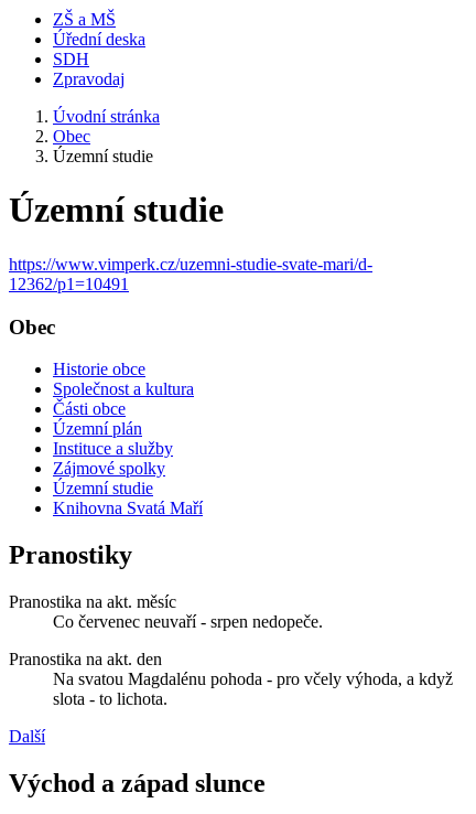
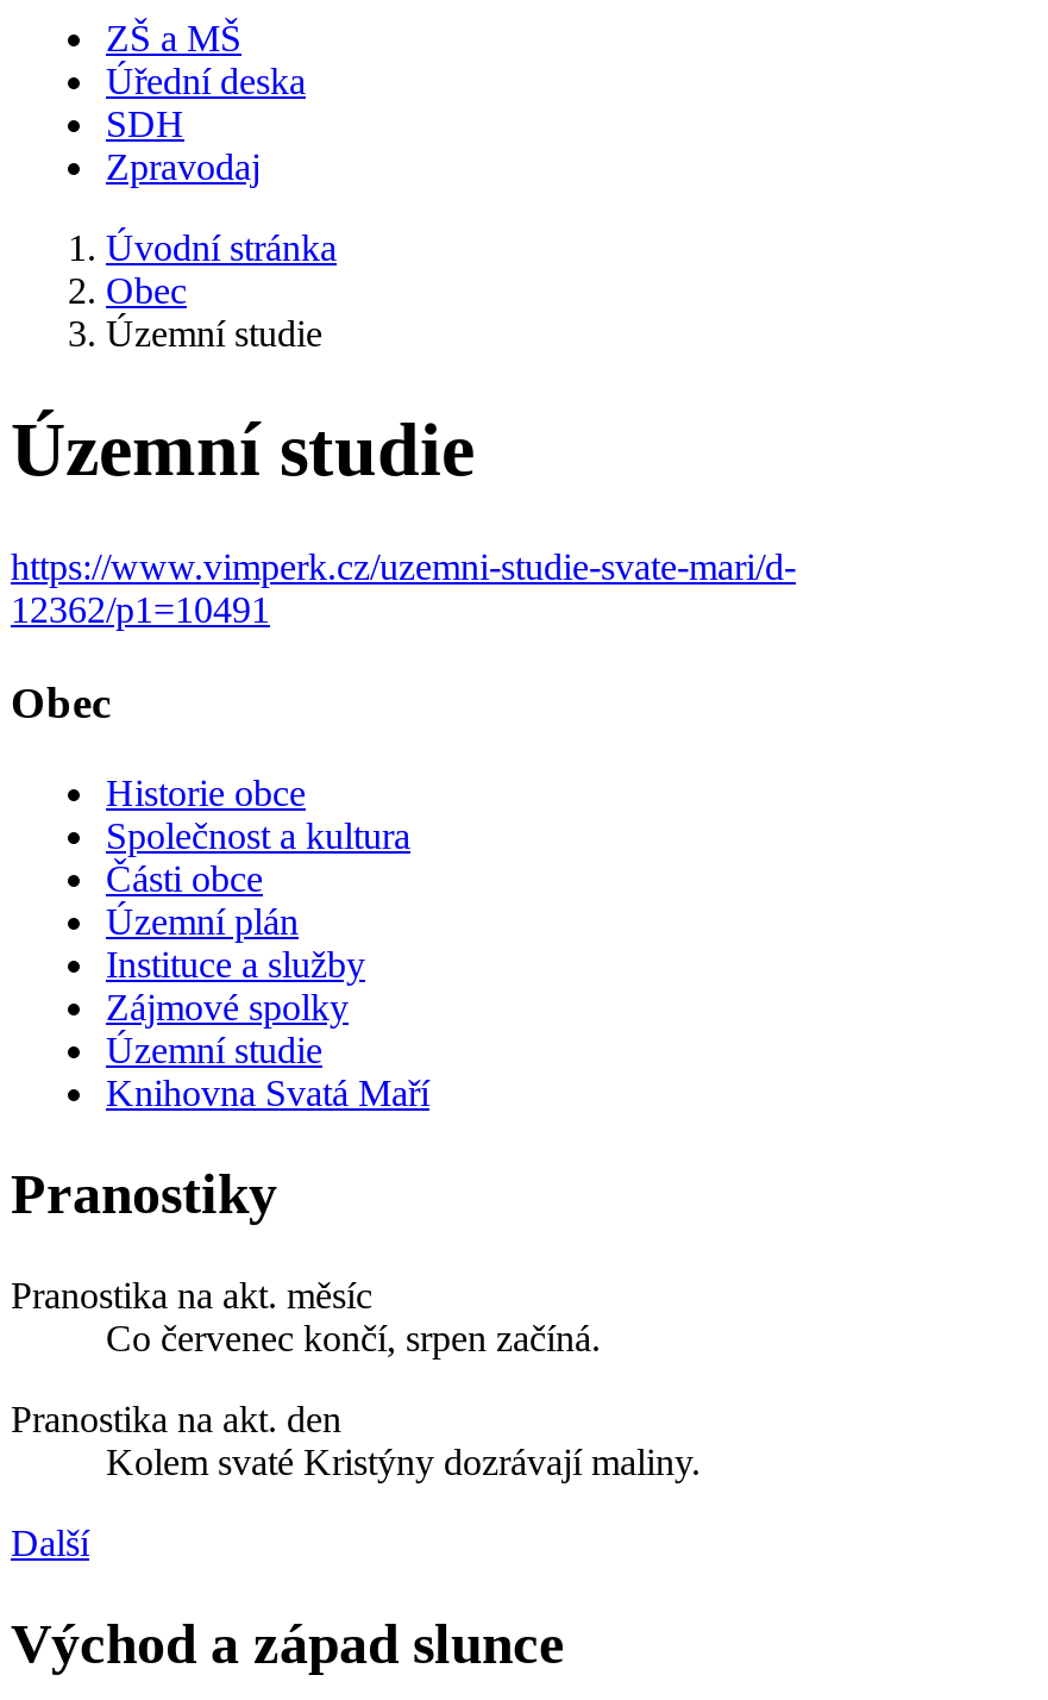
- Co červenec neuvaří - srpen nedopeče.
+ Co červenec končí, srpen začíná.

- Na svatou Magdalénu pohoda - pro včely výhoda, a když
- slota - to lichota.
+ Kolem svaté Kristýny dozrávají maliny.
